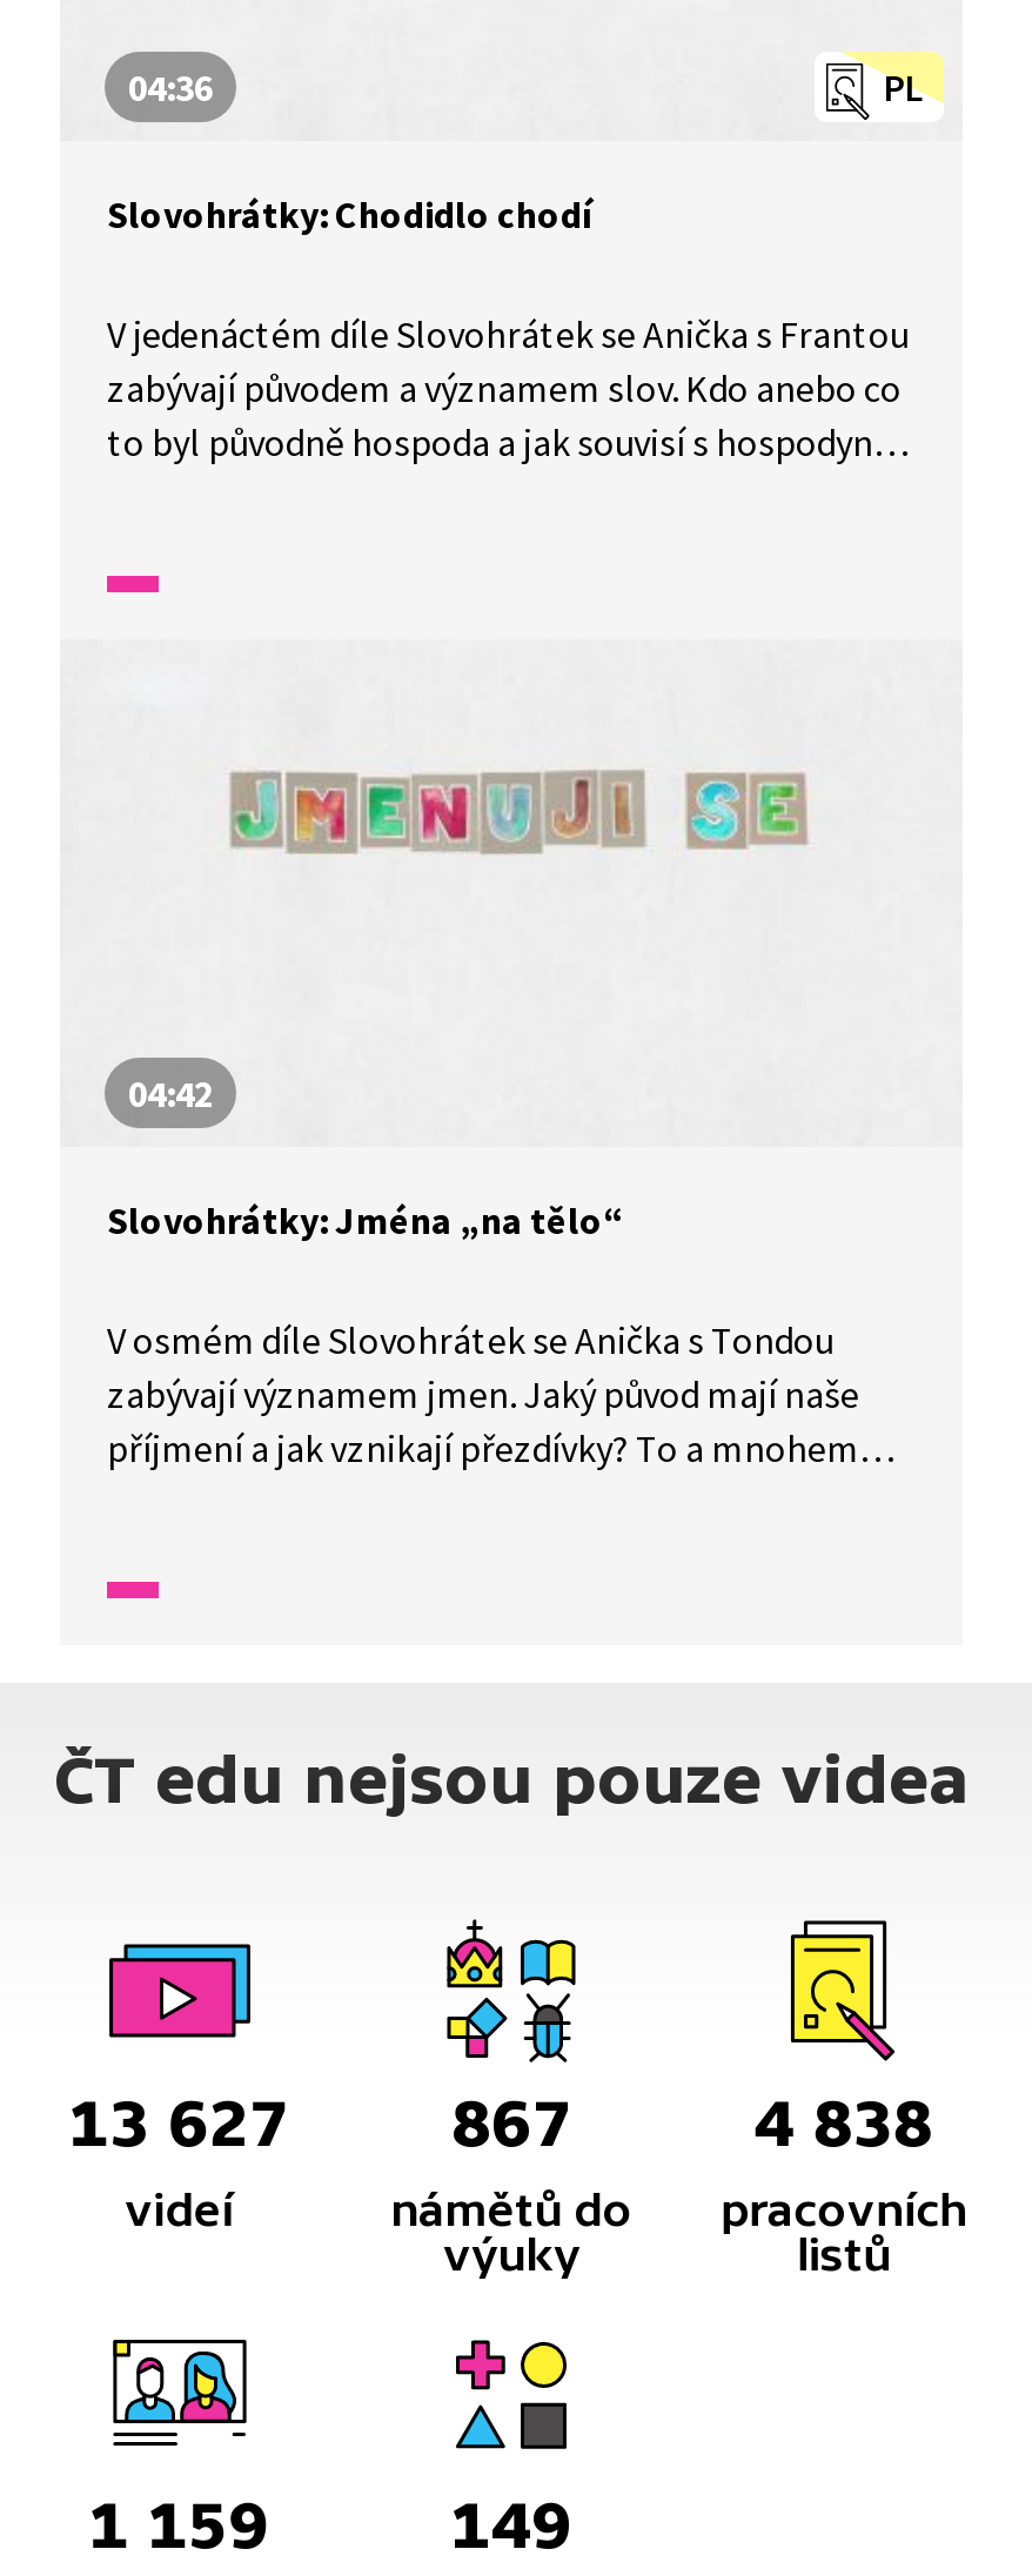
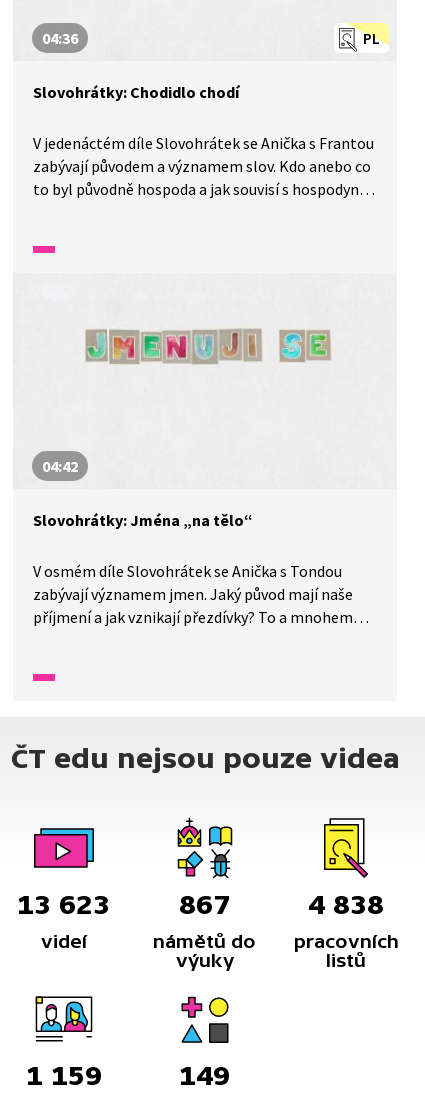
- 13 627
+ 13 623
